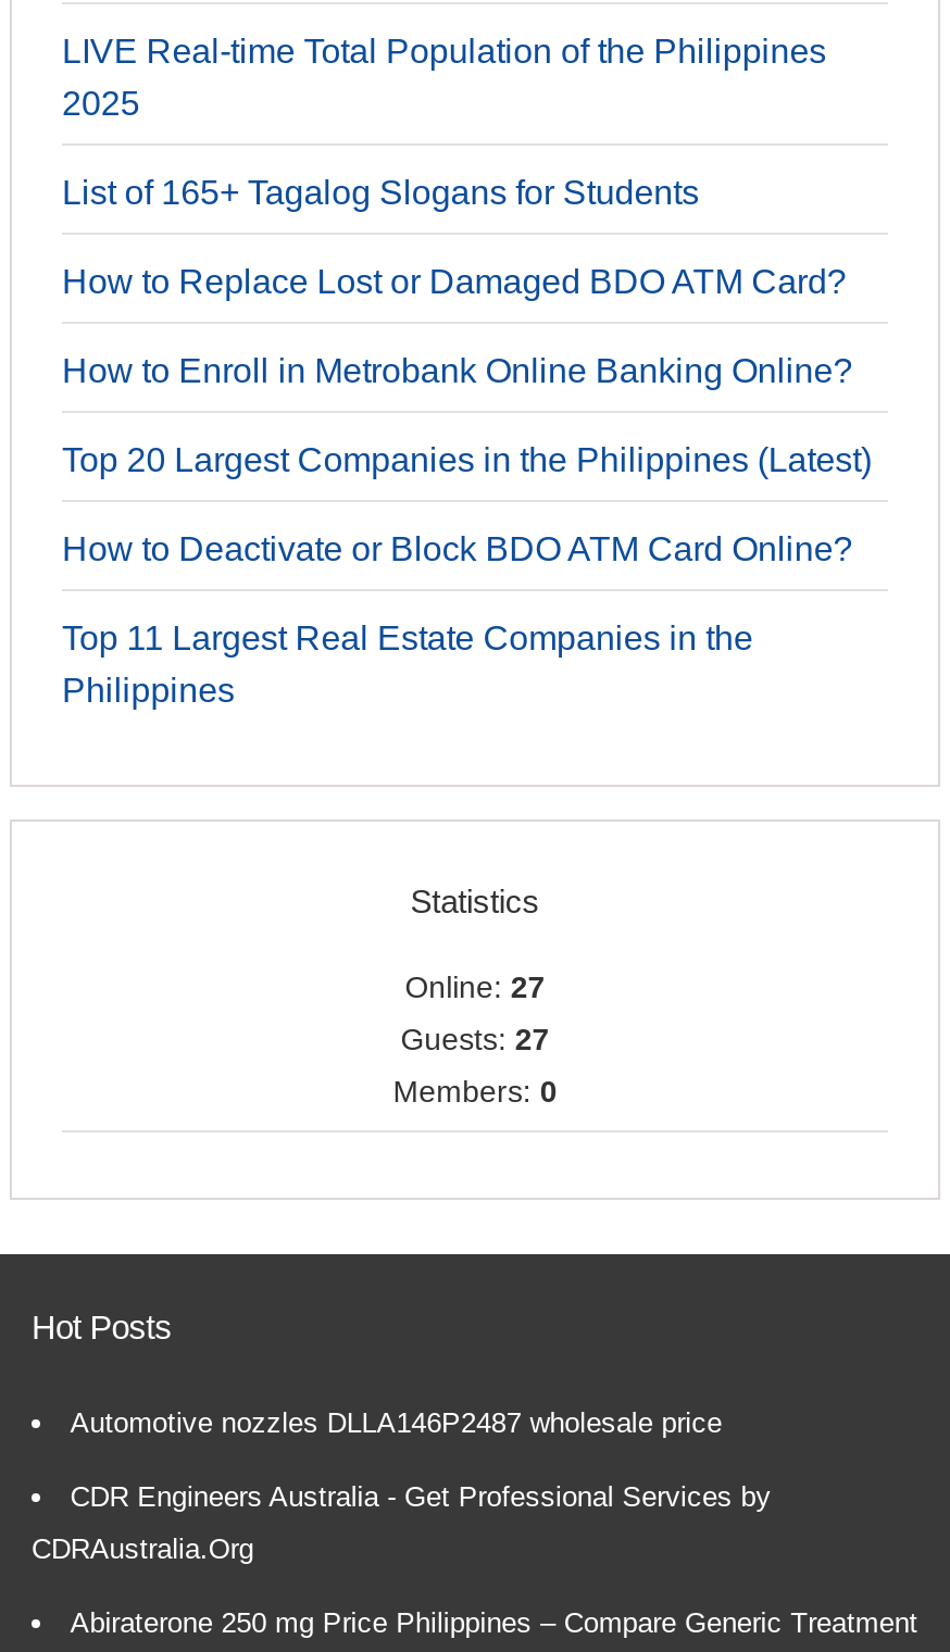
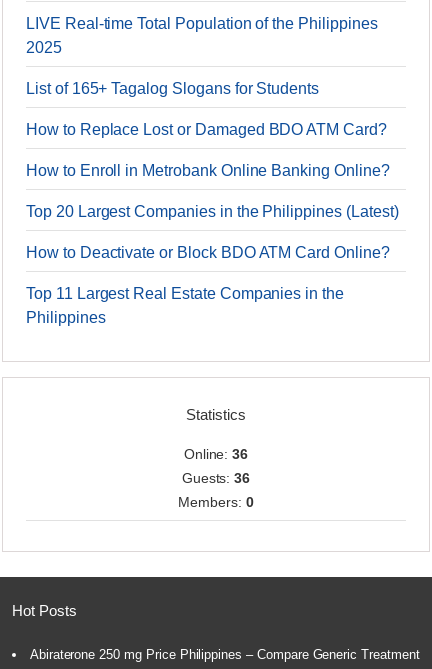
- Online: 27
+ Online: 36

- Guests: 27
+ Guests: 36

- Automotive nozzles DLLA146P2487 wholesale price
- CDR Engineers Australia - Get Professional Services by
- CDRAustralia.Org
